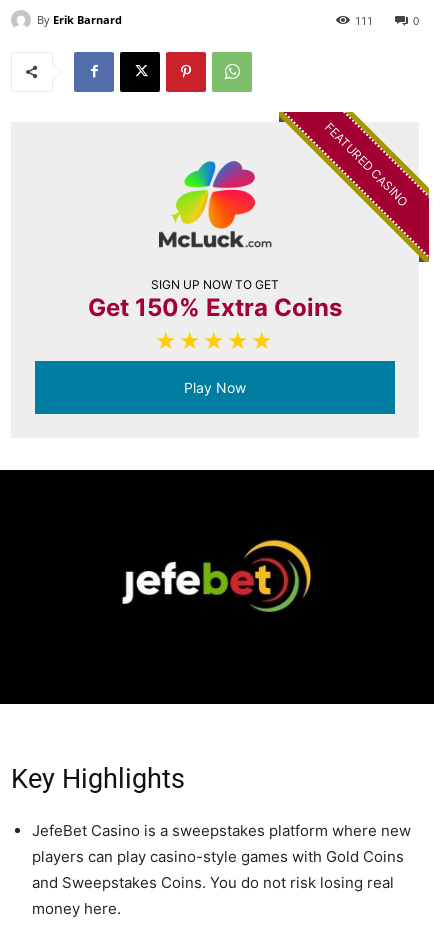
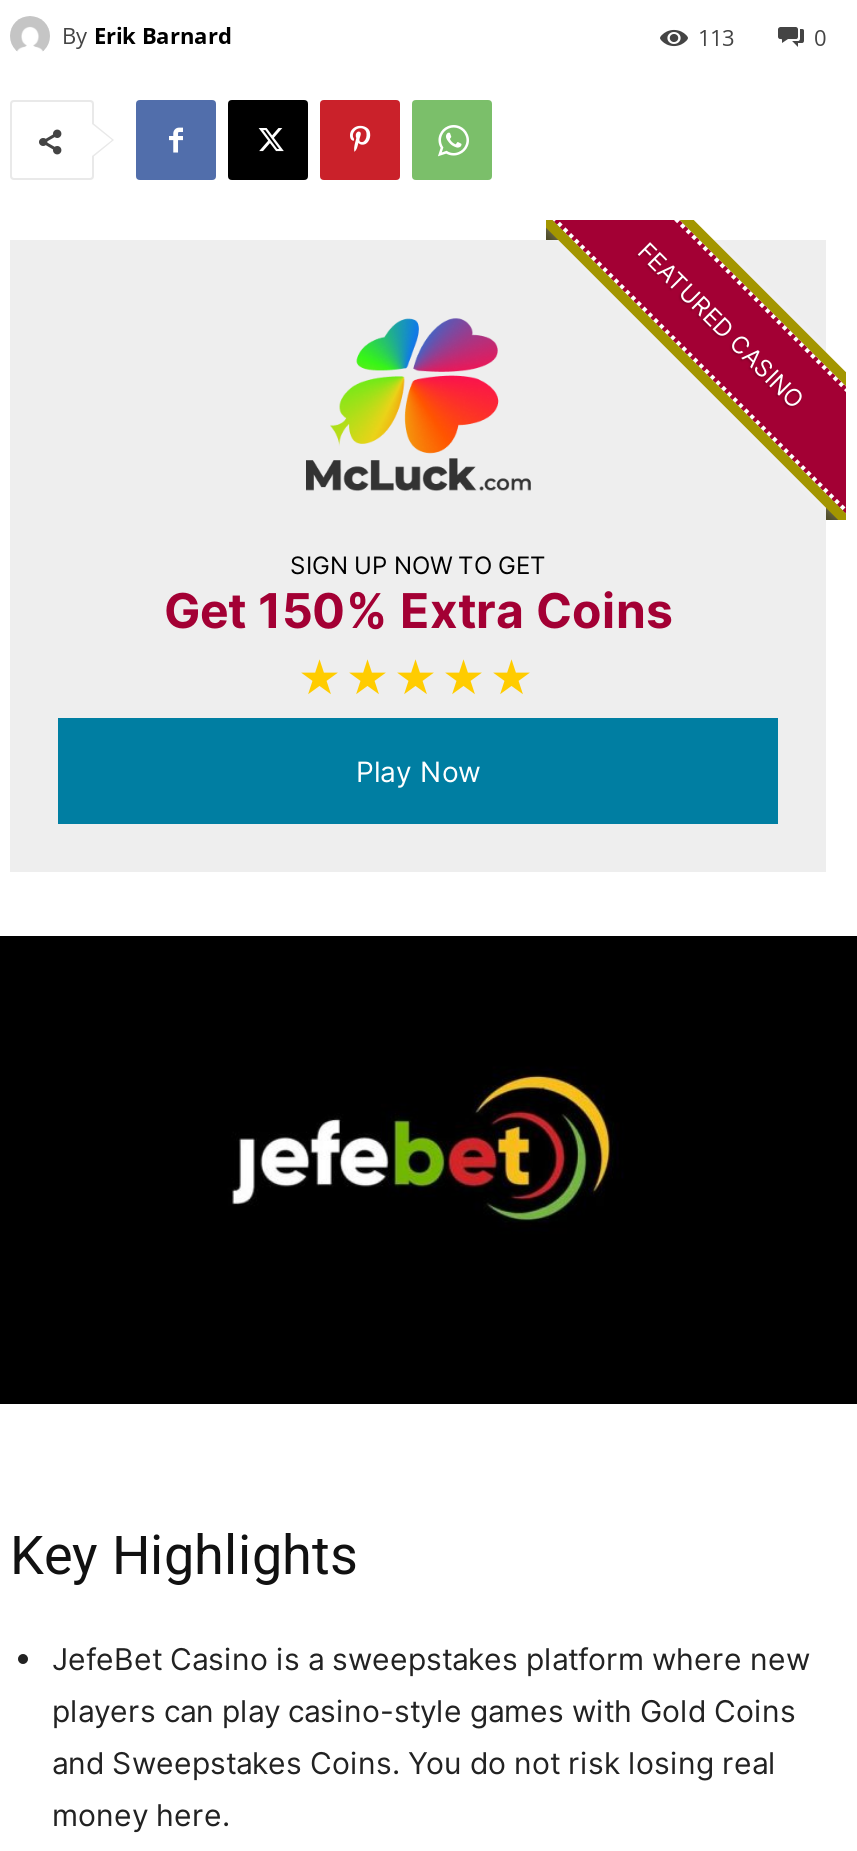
- 111
+ 113
